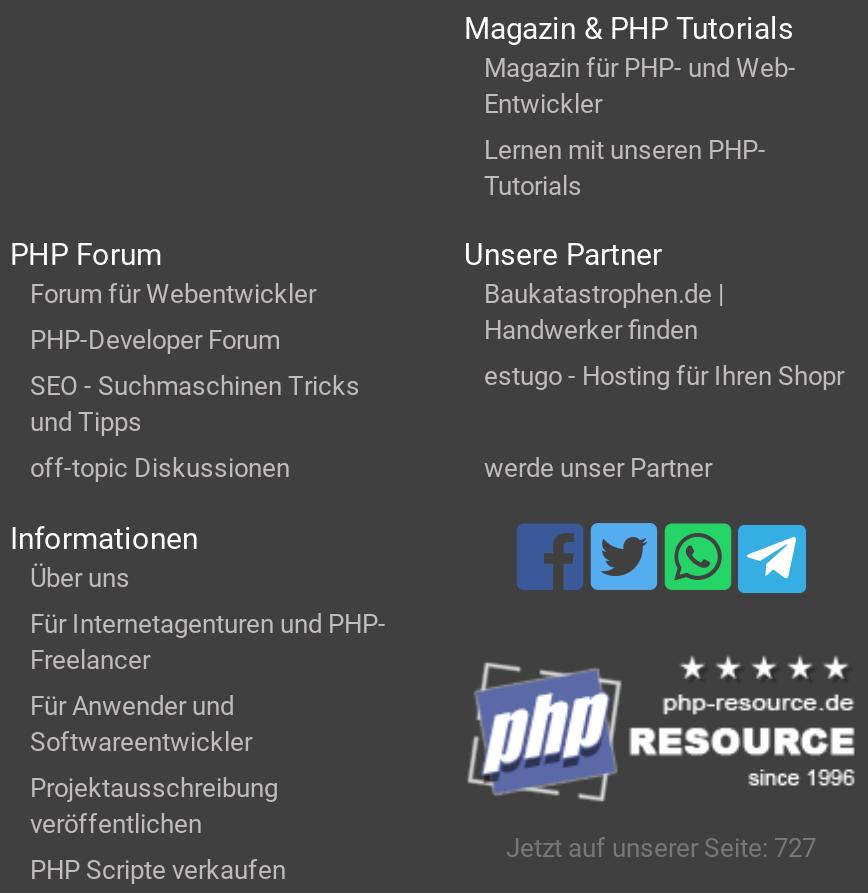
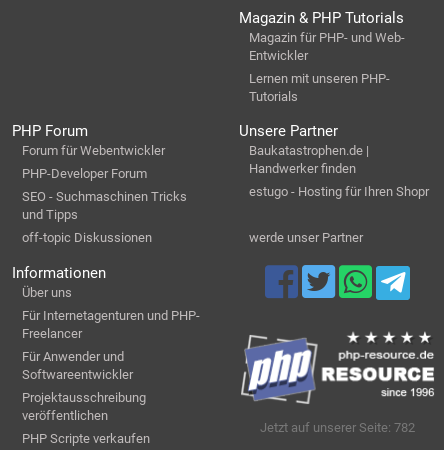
- Jetzt auf unserer Seite: 727
+ Jetzt auf unserer Seite: 782
